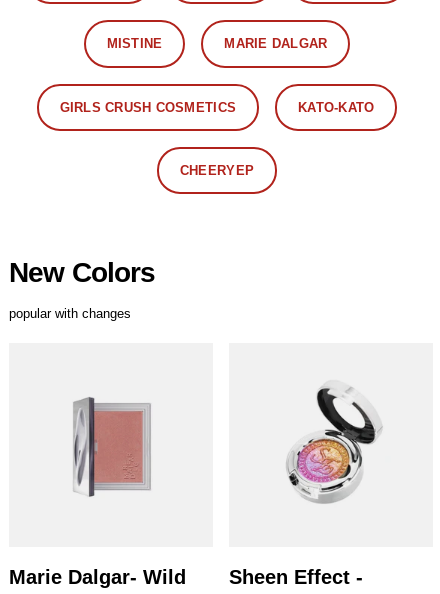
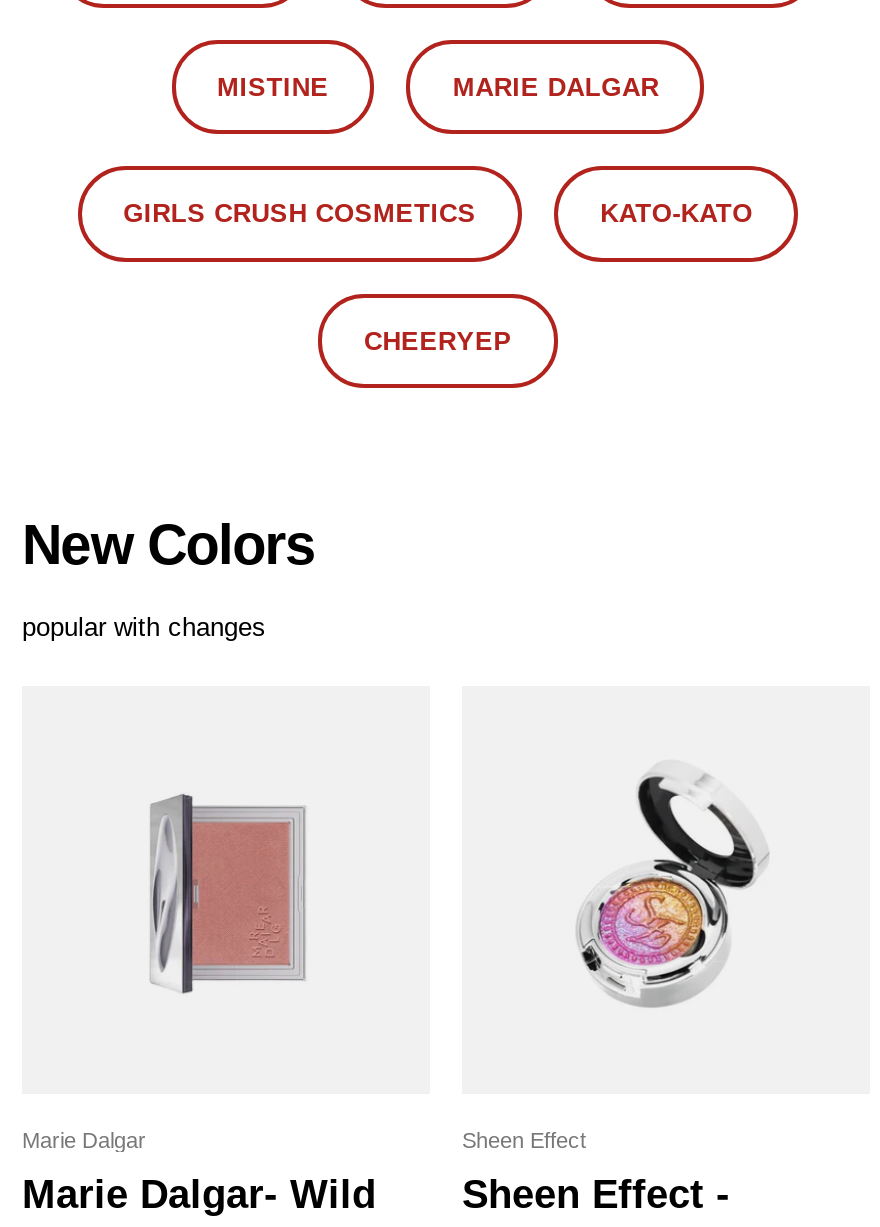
+ Marie Dalgar

+ Sheen Effect
